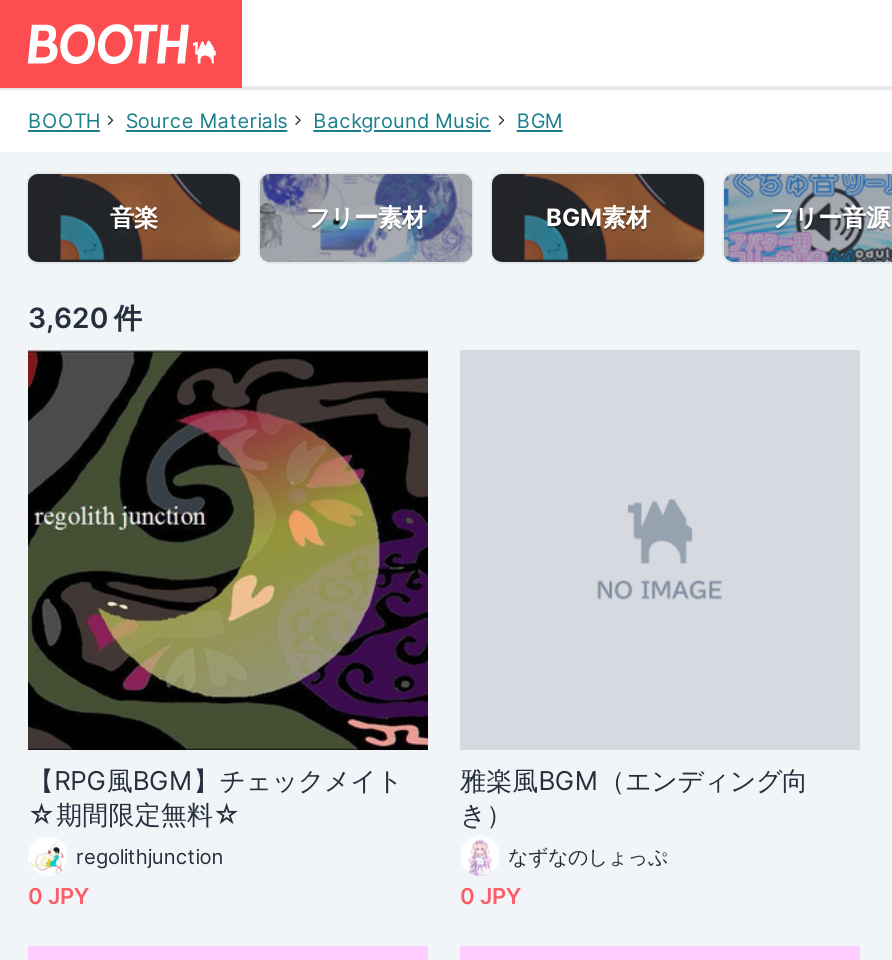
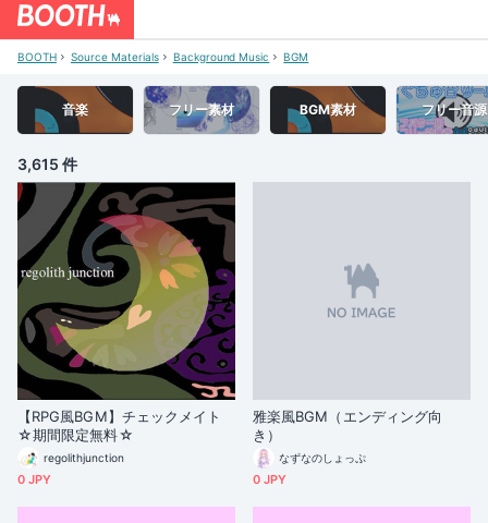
- 3,620 件
+ 3,615 件
